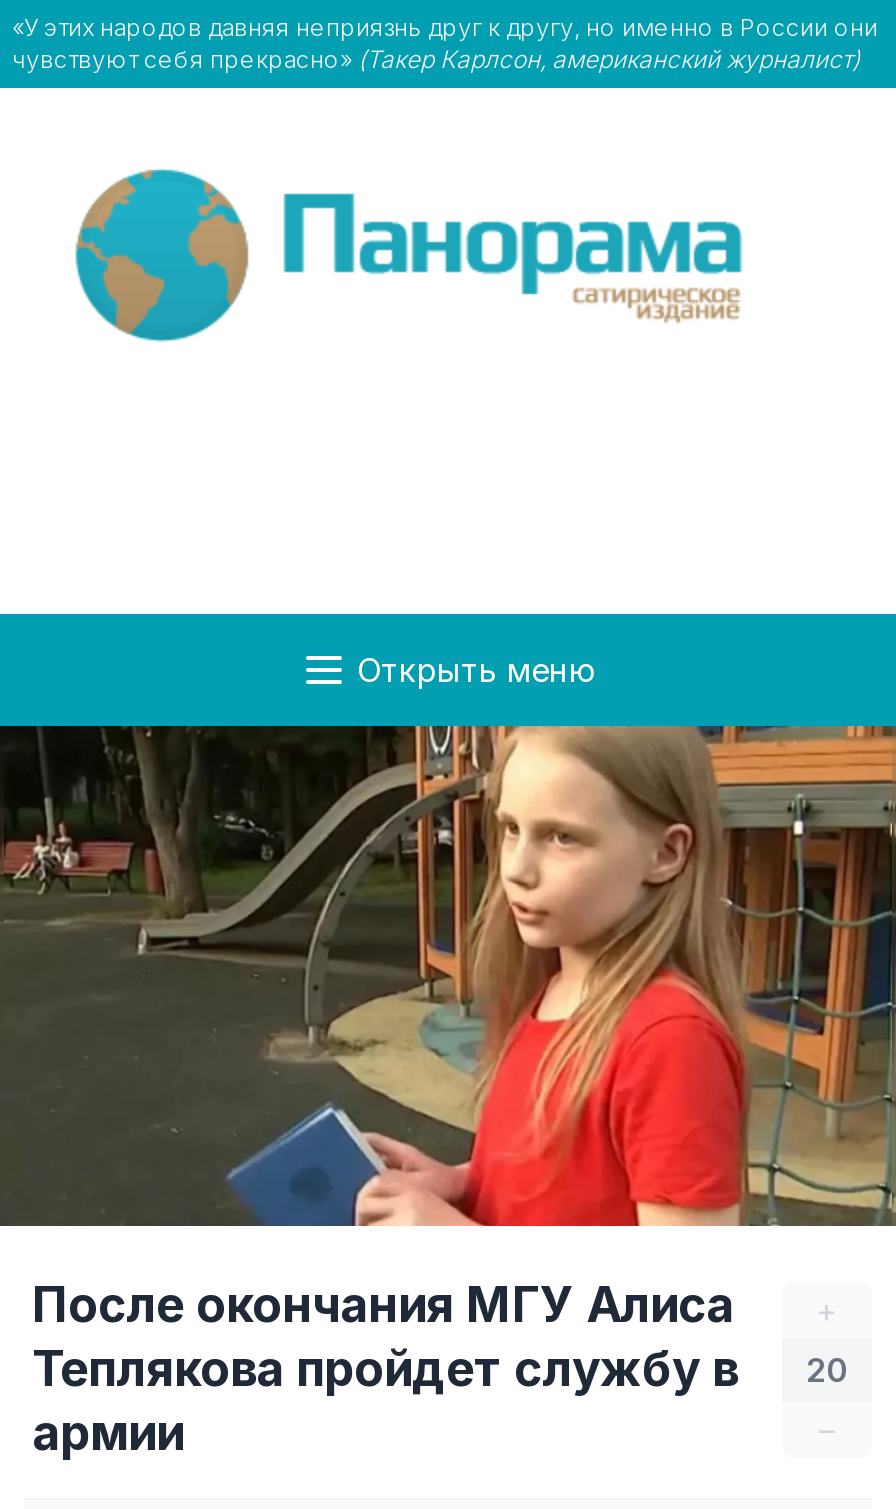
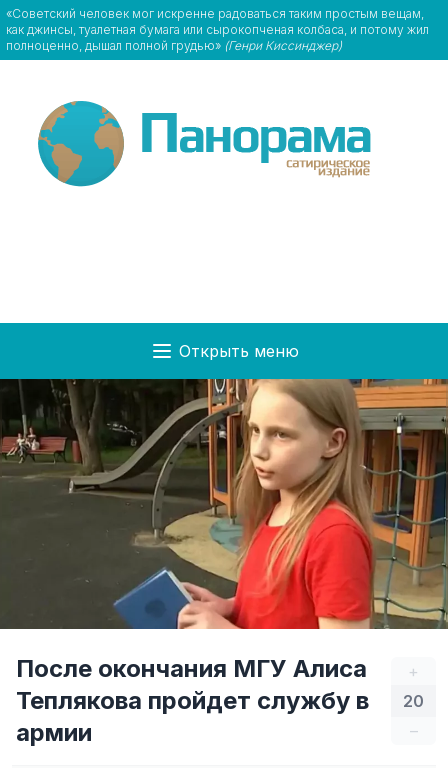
- «У этих народов давняя неприязнь друг к другу, но именно в России они
- чувствуют себя прекрасно» (Такер Карлсон, американский журналист)
+ «Советский человек мог искренне радоваться таким простым вещам,
+ как джинсы, туалетная бумага или сырокопченая колбаса, и потому жил
+ полноценно, дышал полной грудью» (Генри Киссинджер)
